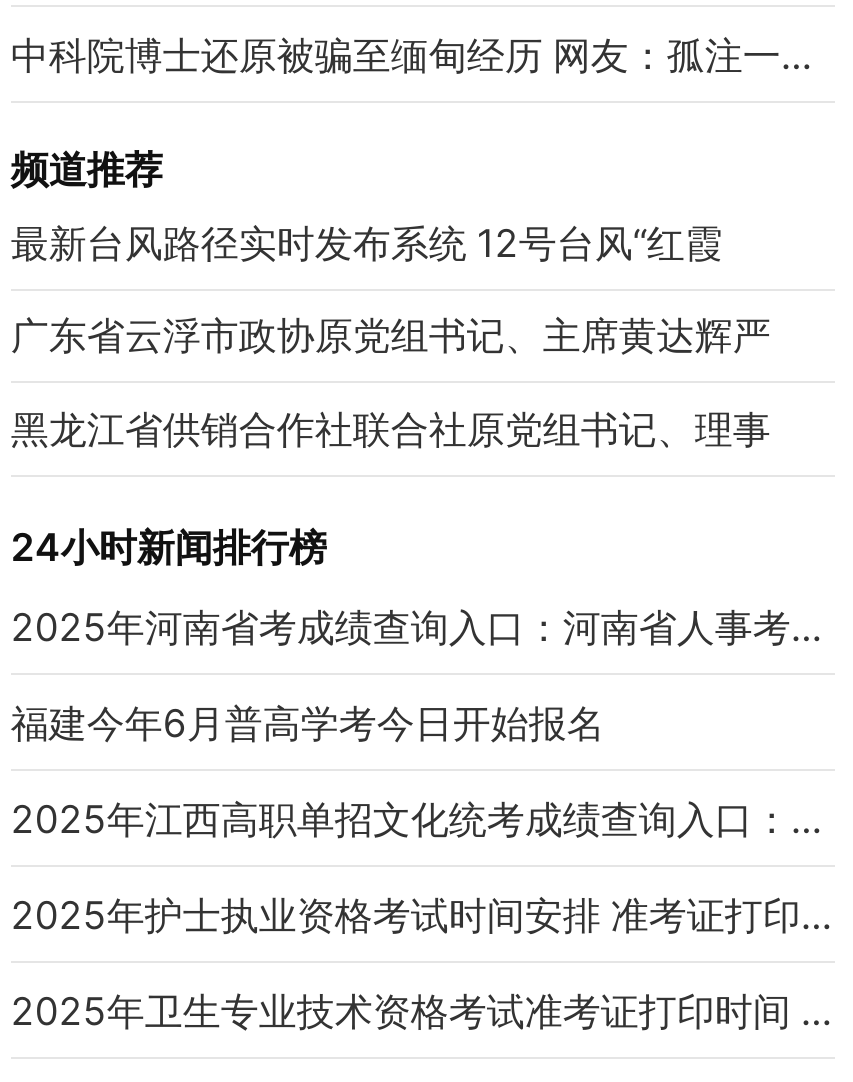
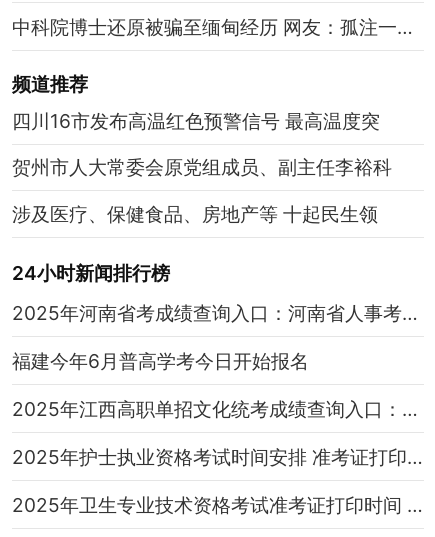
- 最新台风路径实时发布系统 12号台风“红霞
+ 四川16市发布高温红色预警信号 最高温度突

- 广东省云浮市政协原党组书记、主席黄达辉严
+ 贺州市人大常委会原党组成员、副主任李裕科

- 黑龙江省供销合作社联合社原党组书记、理事
+ 涉及医疗、保健食品、房地产等 十起民生领
